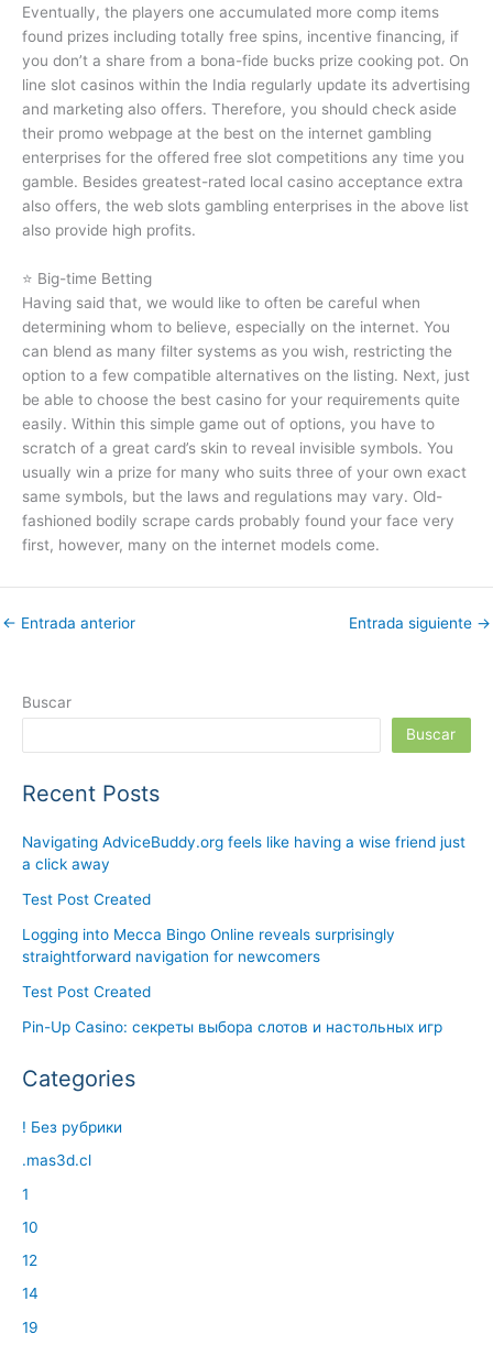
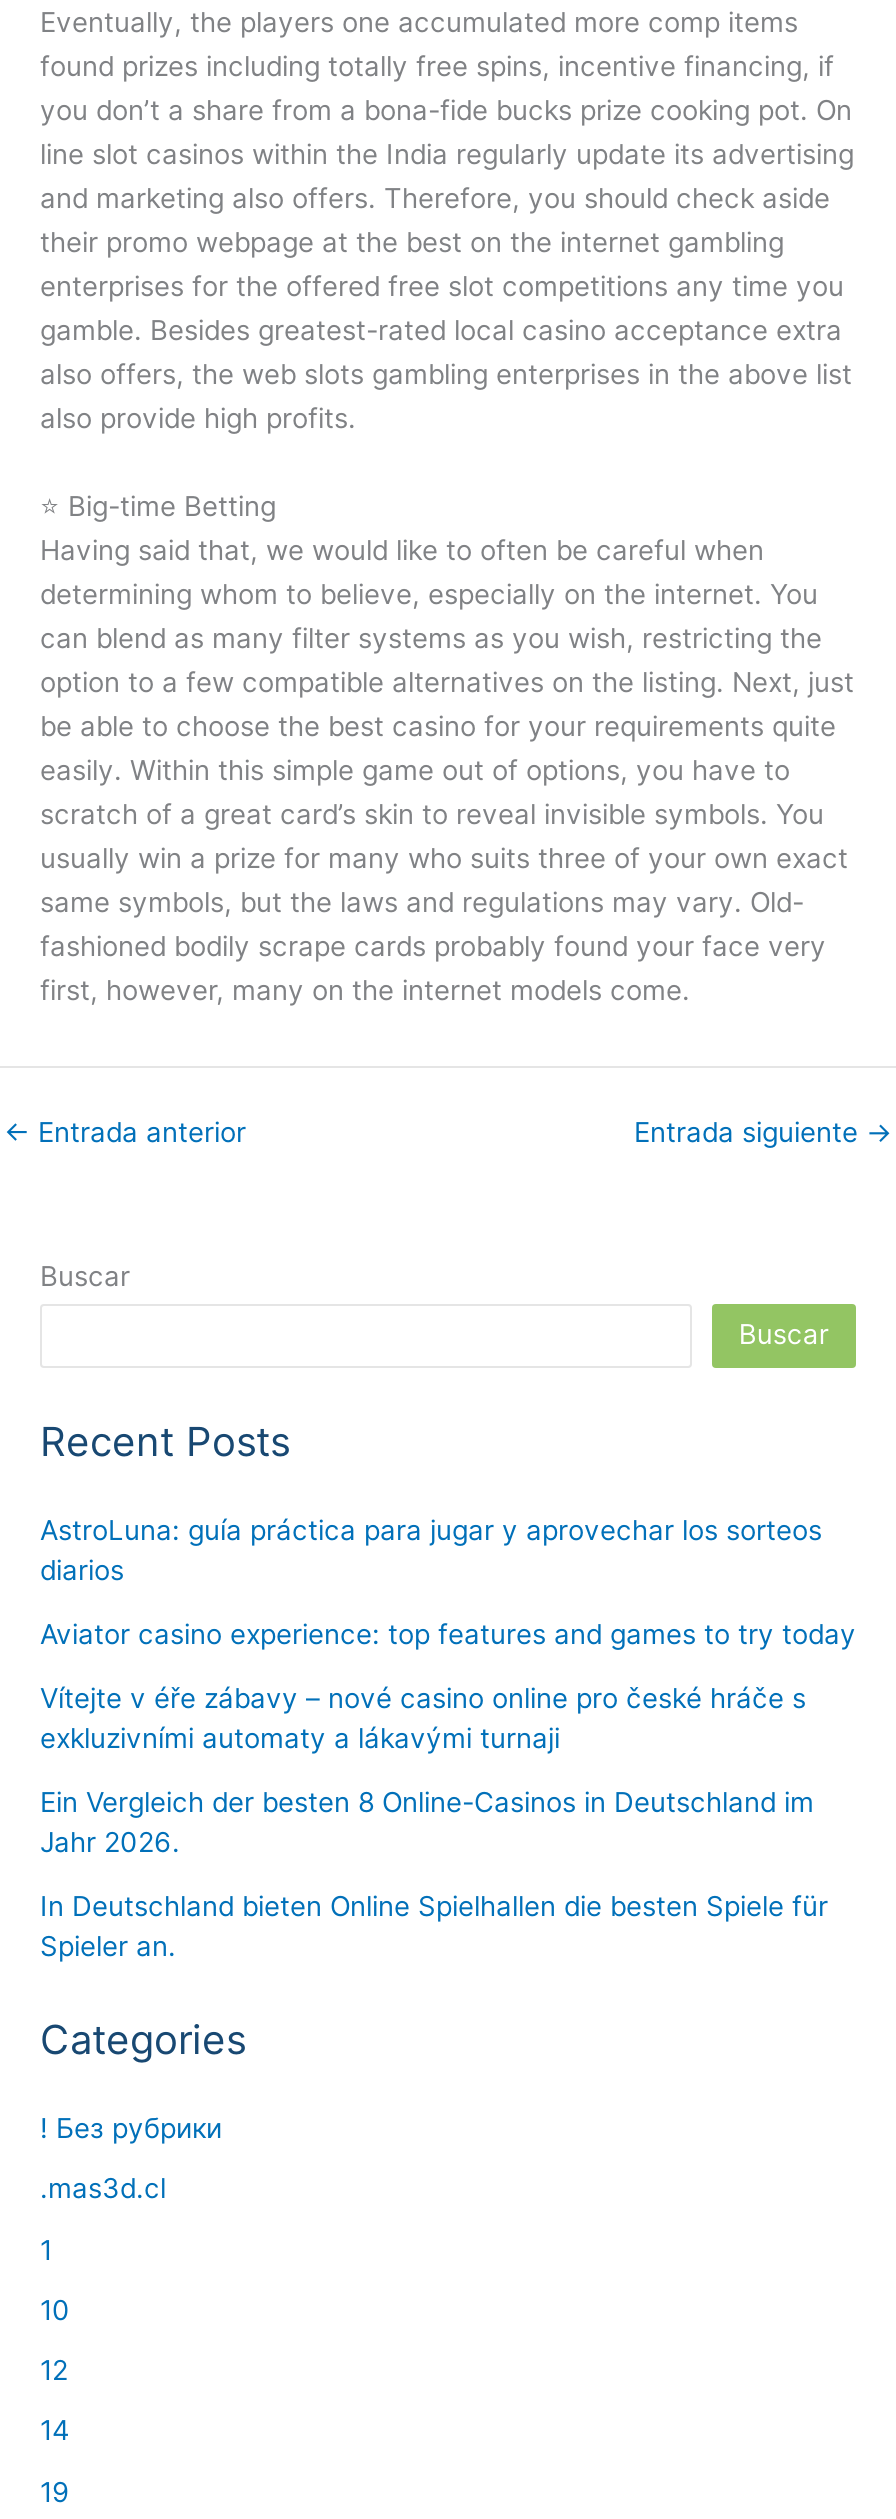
- Navigating AdviceBuddy.org feels like having a wise friend just
- a click away
+ AstroLuna: guía práctica para jugar y aprovechar los sorteos
+ diarios

- Test Post Created
+ Aviator casino experience: top features and games to try today

- Logging into Mecca Bingo Online reveals surprisingly
- straightforward navigation for newcomers
+ Vítejte v éře zábavy – nové casino online pro české hráče s
+ exkluzivními automaty a lákavými turnaji

- Test Post Created
+ Ein Vergleich der besten 8 Online-Casinos in Deutschland im
+ Jahr 2026.

- Pin-Up Casino: секреты выбора слотов и настольных игр
+ In Deutschland bieten Online Spielhallen die besten Spiele für
+ Spieler an.
